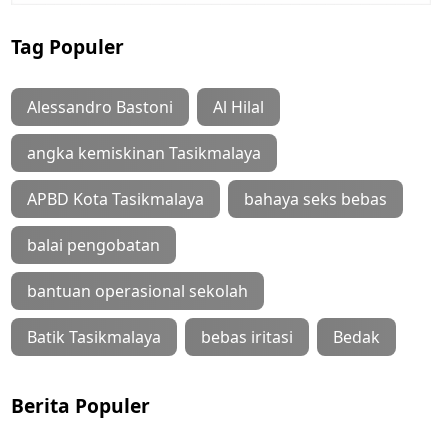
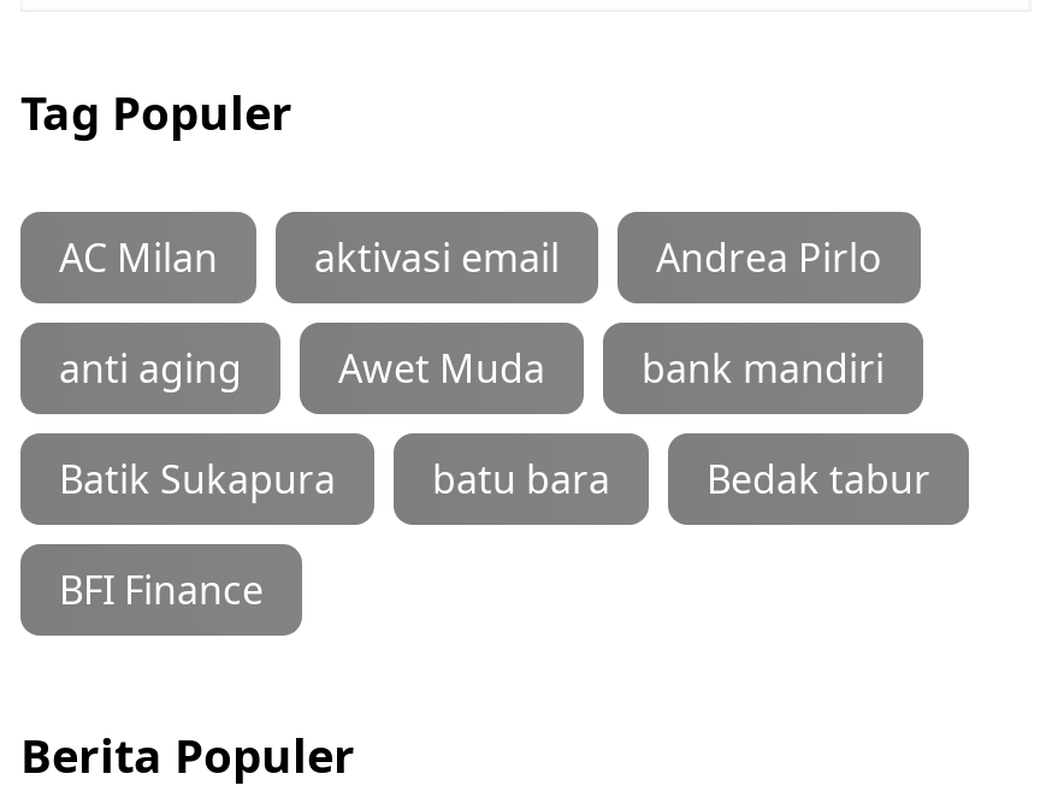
- Alessandro Bastoni
- Al Hilal
- angka kemiskinan Tasikmalaya
- APBD Kota Tasikmalaya
- bahaya seks bebas
- balai pengobatan
- bantuan operasional sekolah
- Batik Tasikmalaya
- bebas iritasi
- Bedak
+ AC Milan
+ aktivasi email
+ Andrea Pirlo
+ anti aging
+ Awet Muda
+ bank mandiri
+ Batik Sukapura
+ batu bara
+ Bedak tabur
+ BFI Finance
